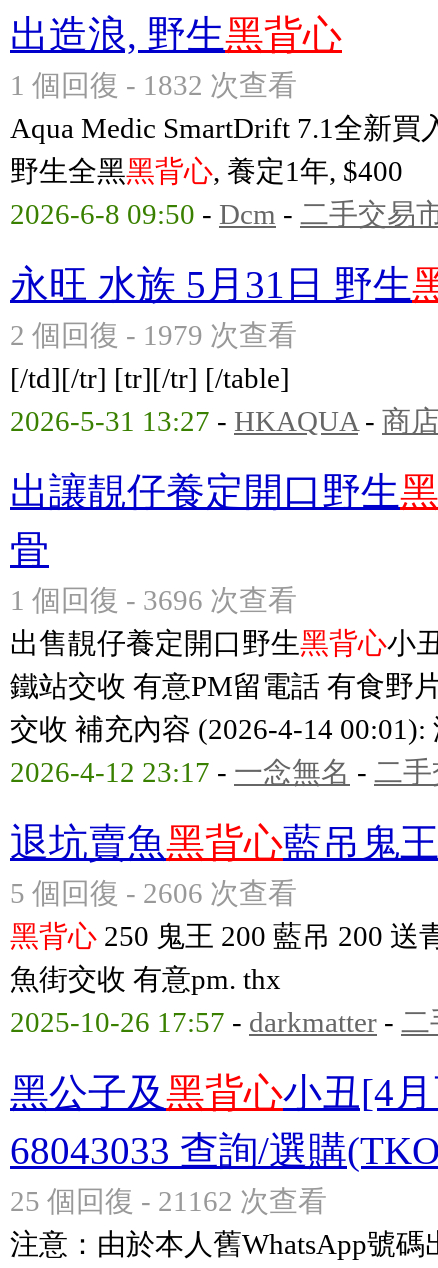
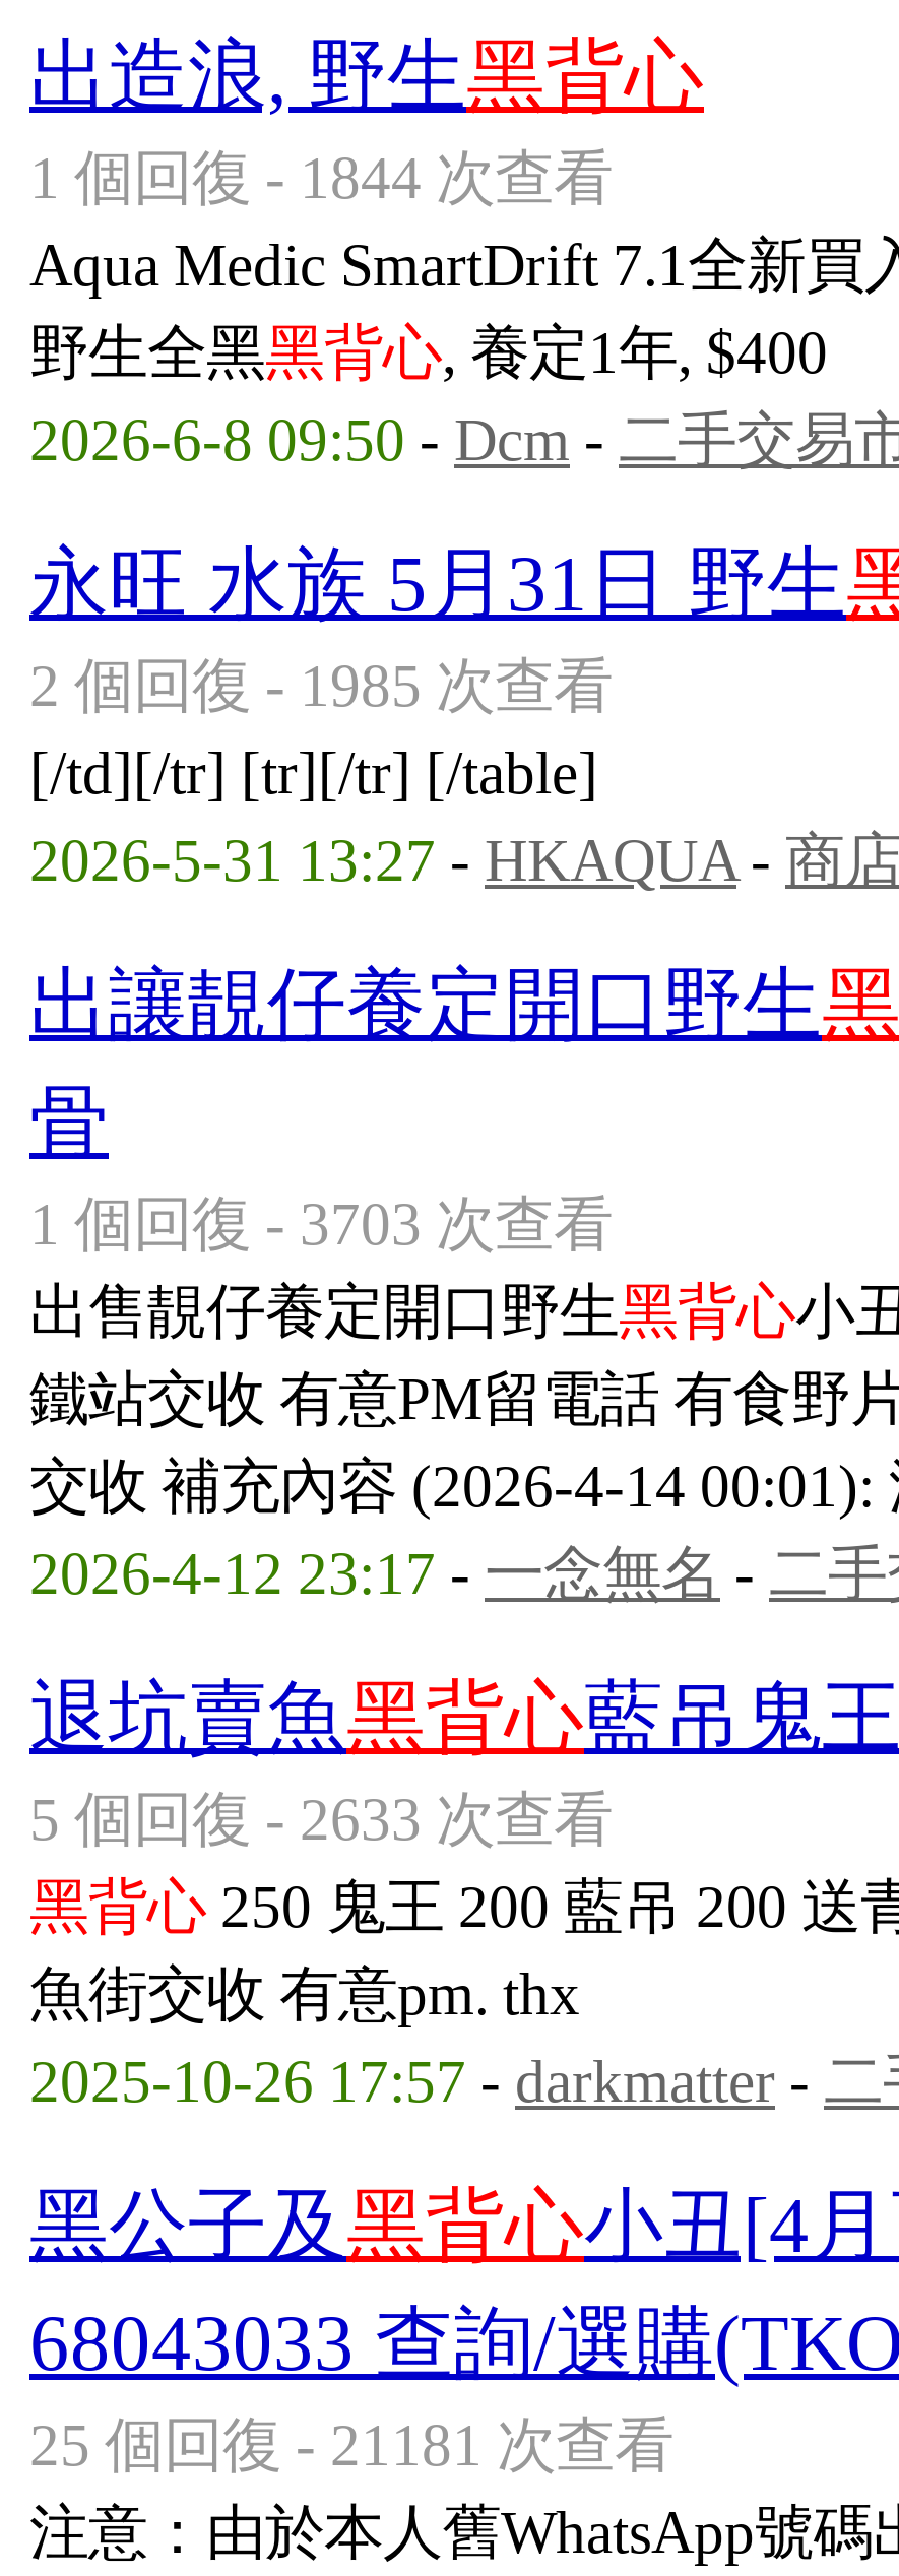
- 1 個回復 - 1832 次查看
+ 1 個回復 - 1844 次查看

- 2 個回復 - 1979 次查看
+ 2 個回復 - 1985 次查看

- 1 個回復 - 3696 次查看
+ 1 個回復 - 3703 次查看

- 5 個回復 - 2606 次查看
+ 5 個回復 - 2633 次查看

- 25 個回復 - 21162 次查看
+ 25 個回復 - 21181 次查看
